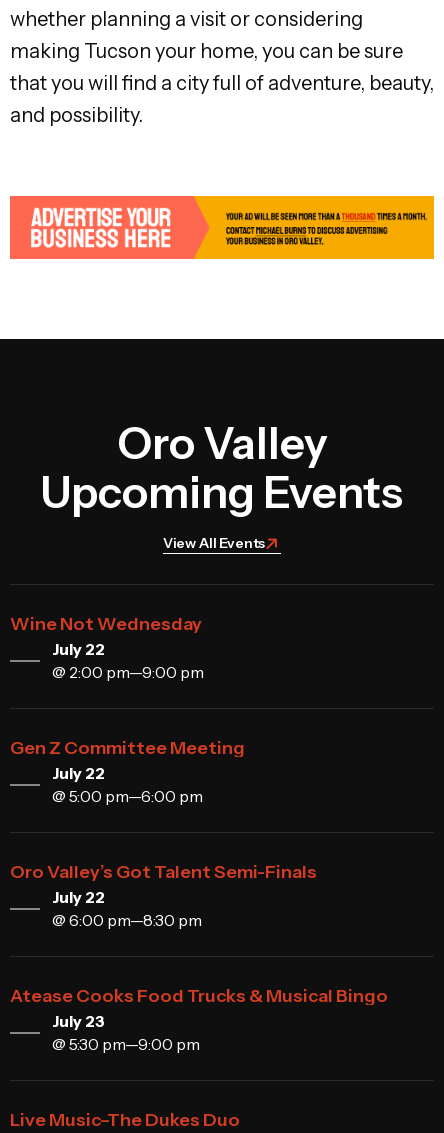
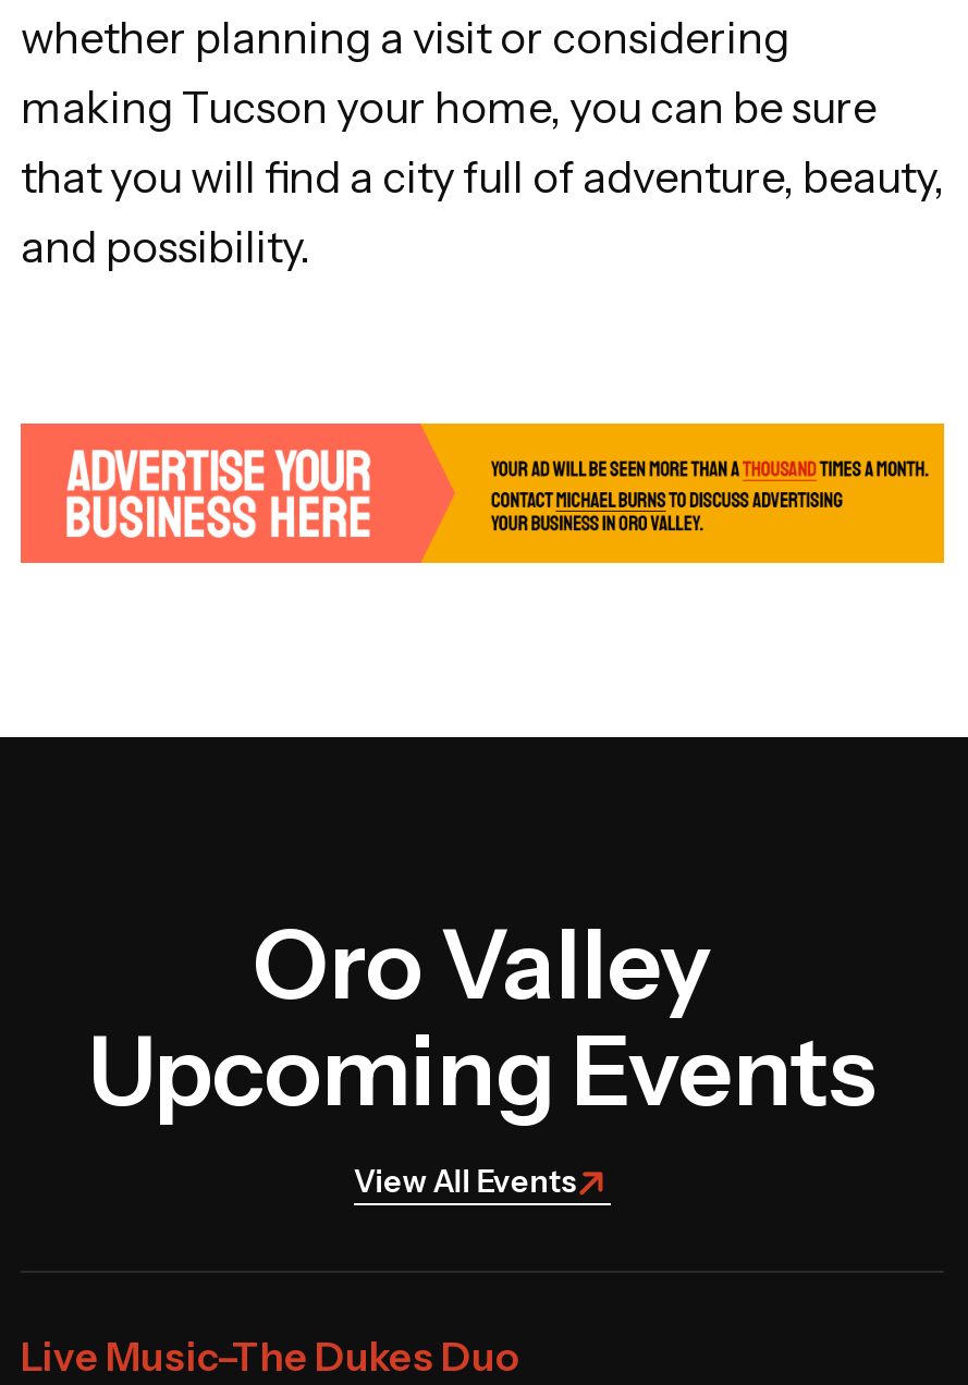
- Wine Not Wednesday
- July 22
- @ 2:00 pm—9:00 pm
- Gen Z Committee Meeting
- July 22
- @ 5:00 pm—6:00 pm
- Oro Valley’s Got Talent Semi-Finals
- July 22
- @ 6:00 pm—8:30 pm
- Atease Cooks Food Trucks & Musical Bingo
- July 23
- @ 5:30 pm—9:00 pm
